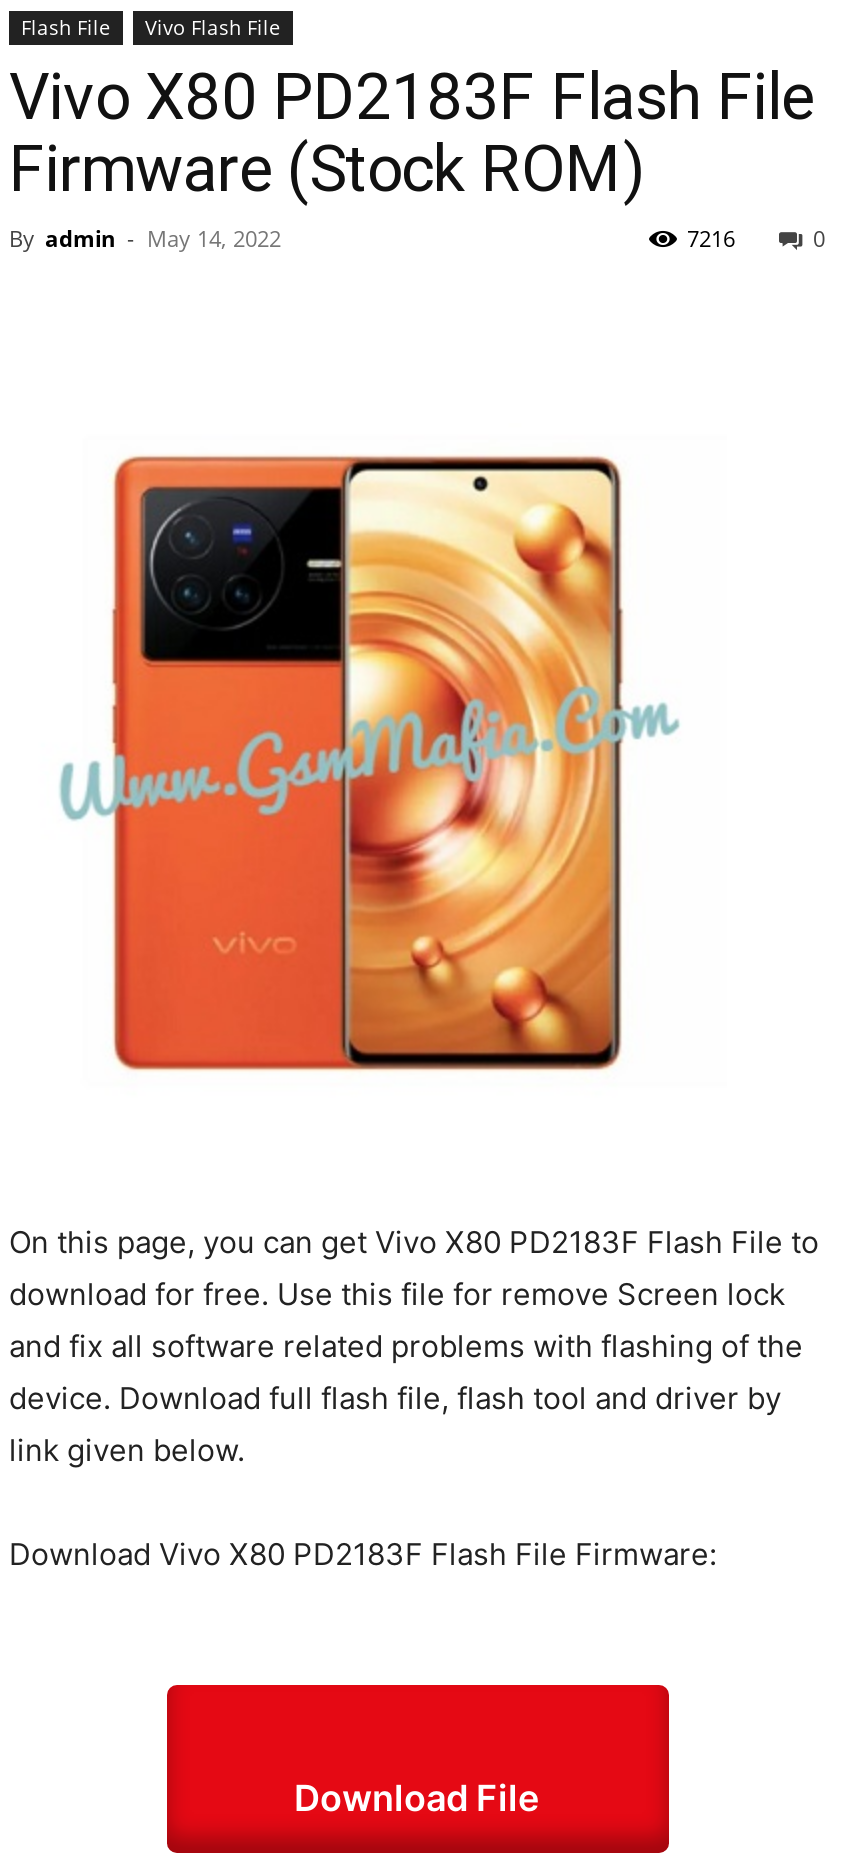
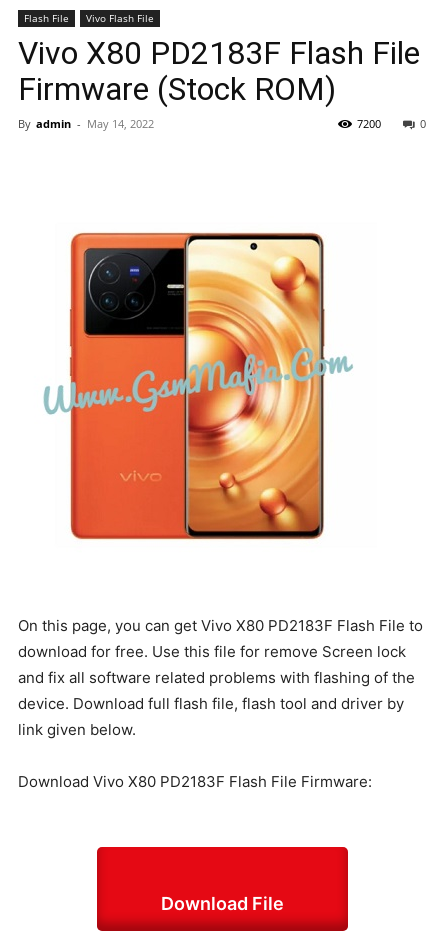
- 7216
+ 7200
